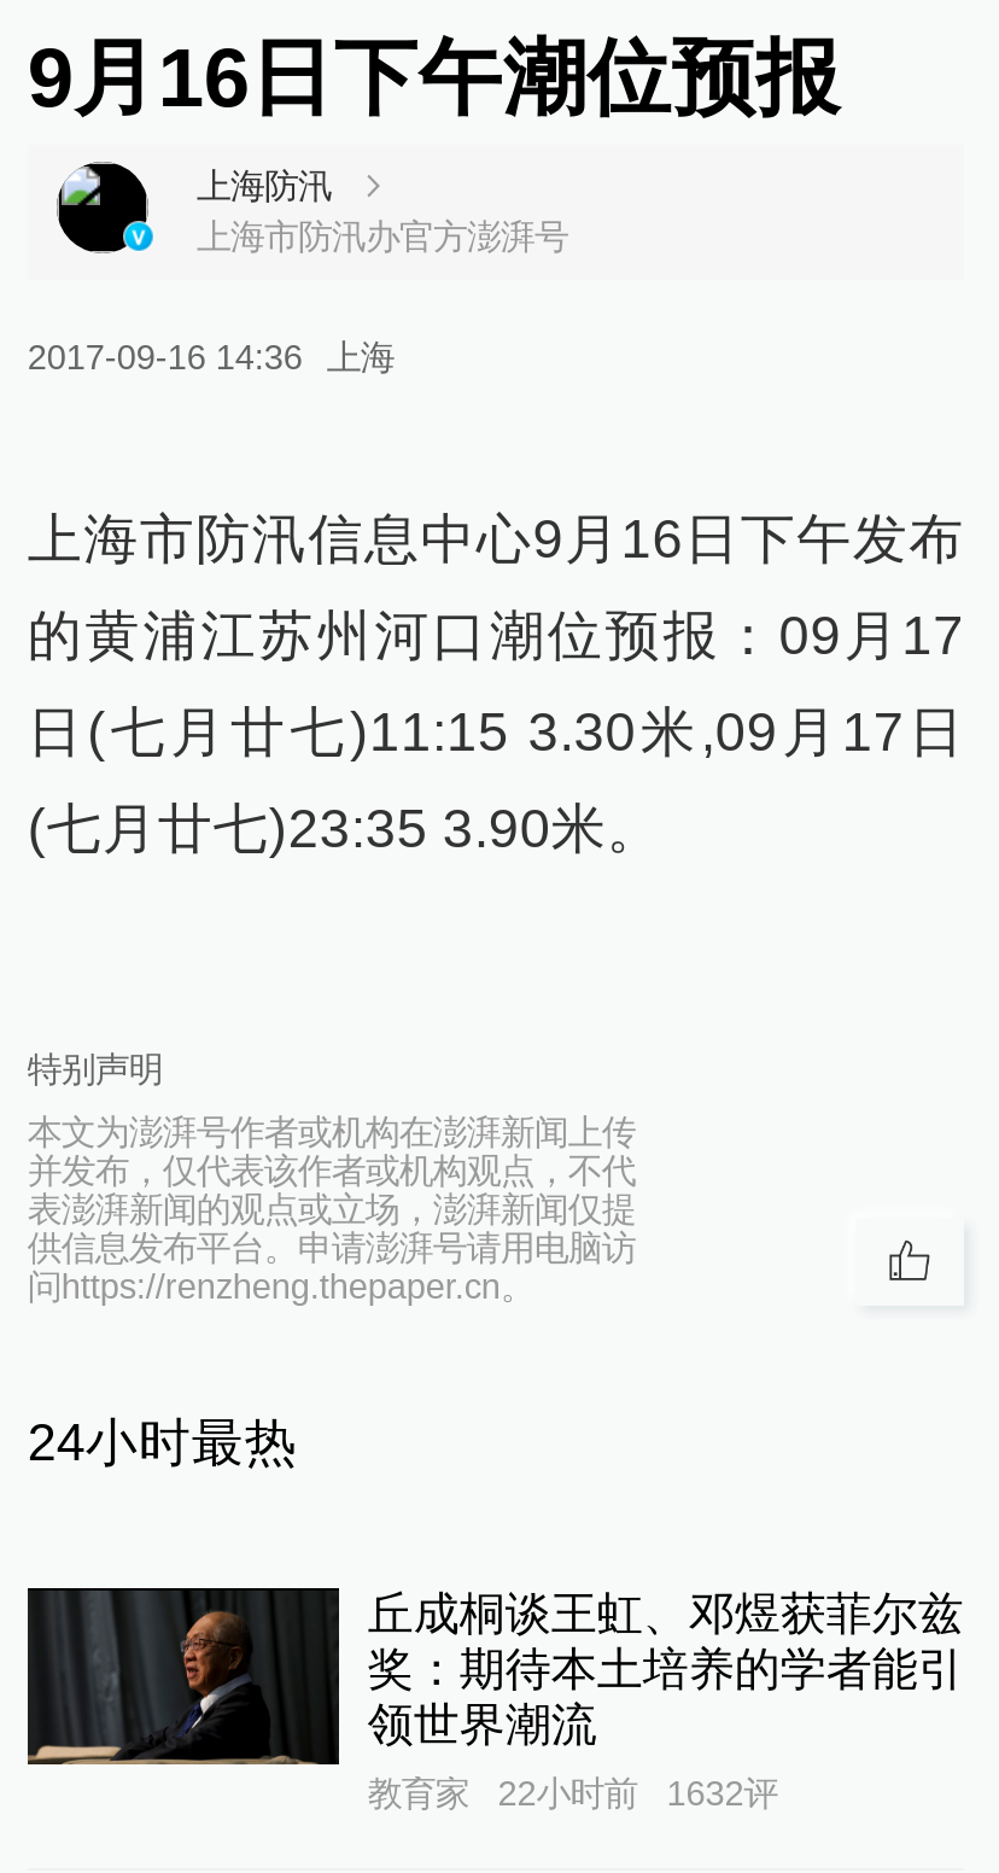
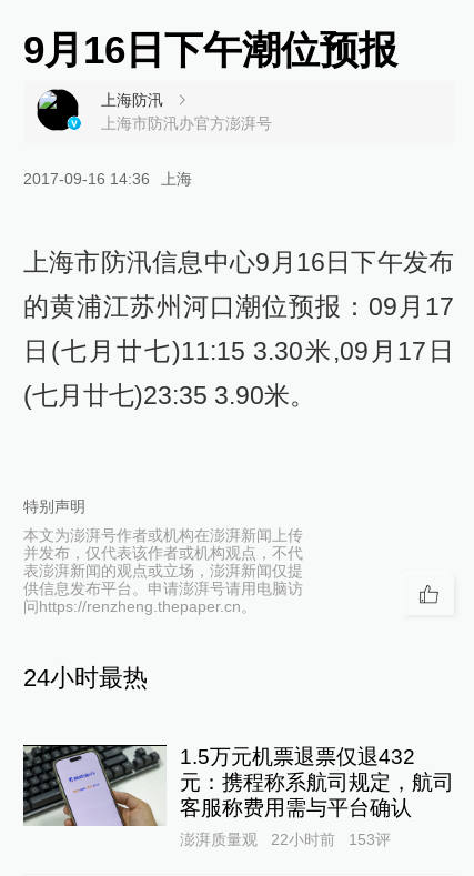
- [image]
- 丘成桐谈王虹、邓煜获菲尔兹
- 奖：期待本土培养的学者能引
- 领世界潮流
+ [image]
+ 1.5万元机票退票仅退432
+ 元：携程称系航司规定，航司
+ 客服称费用需与平台确认

- 教育家
+ 澎湃质量观

- 1632评
+ 153评
